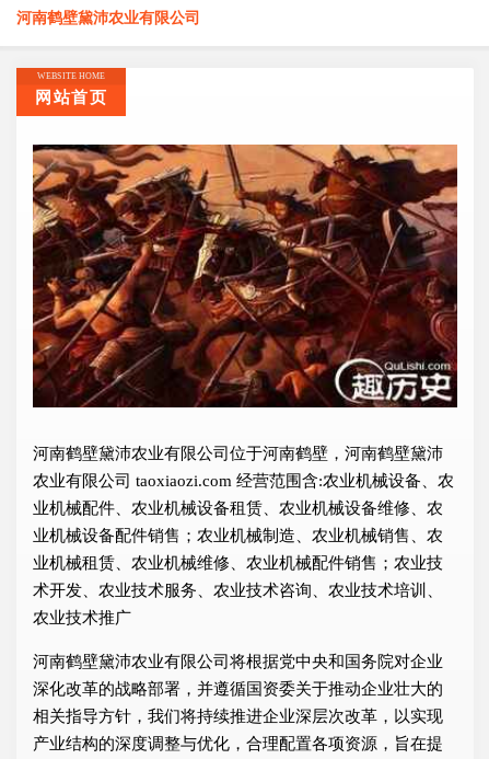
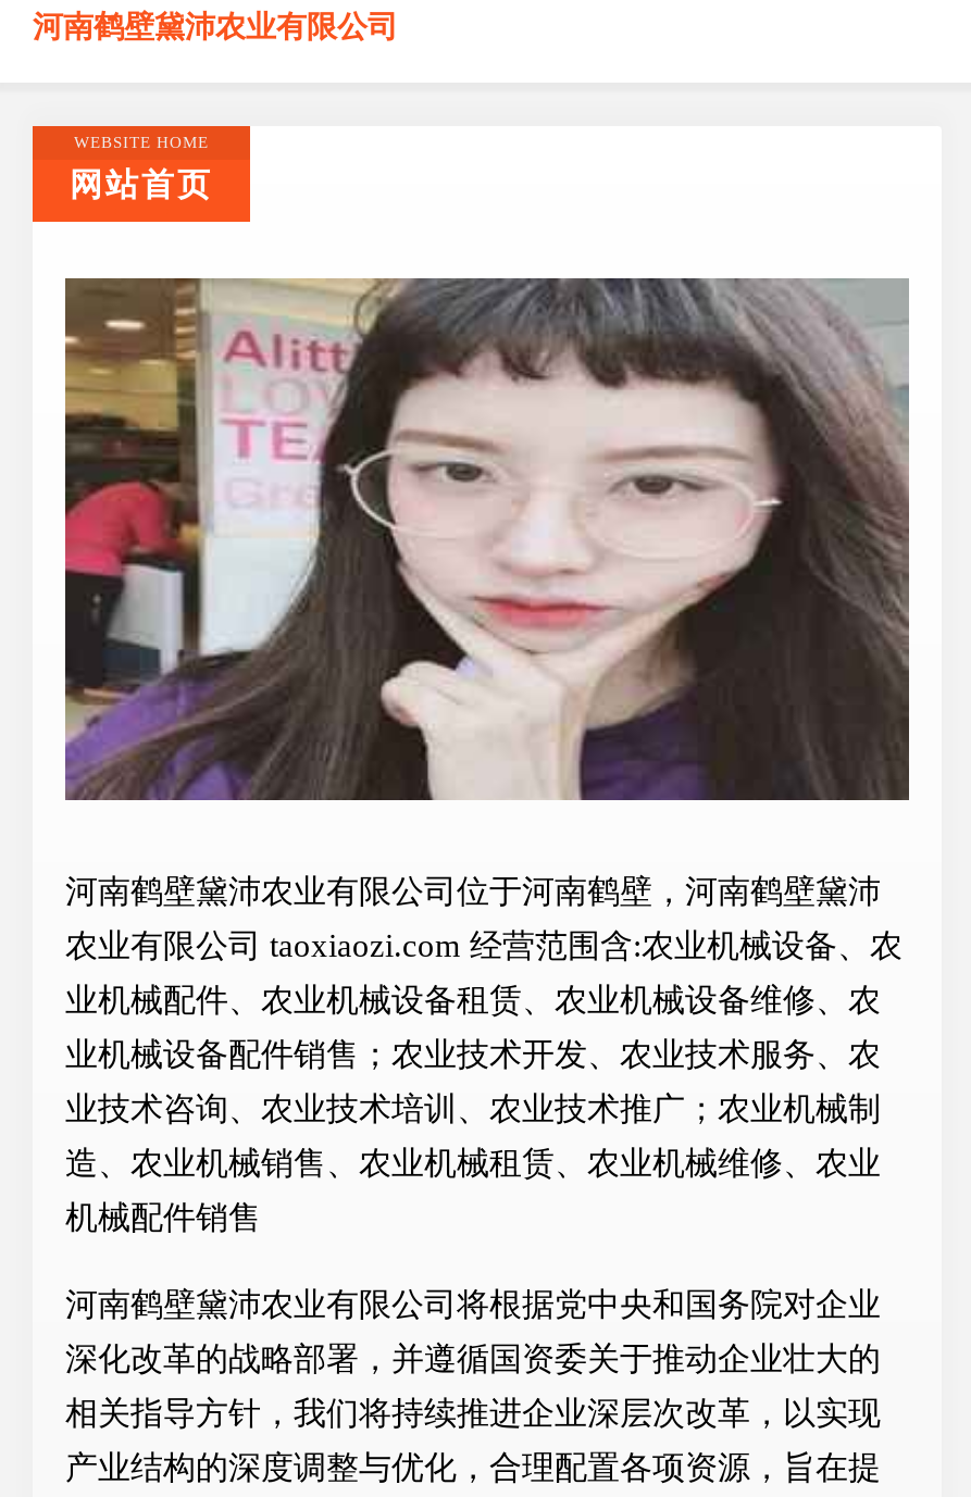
- [image]
+ [image]

- 业机械设备配件销售；农业机械制造、农业机械销售、农
+ 业机械设备配件销售；农业技术开发、农业技术服务、农

- 业机械租赁、农业机械维修、农业机械配件销售；农业技
+ 业技术咨询、农业技术培训、农业技术推广；农业机械制

- 术开发、农业技术服务、农业技术咨询、农业技术培训、
+ 造、农业机械销售、农业机械租赁、农业机械维修、农业

- 农业技术推广
+ 机械配件销售
